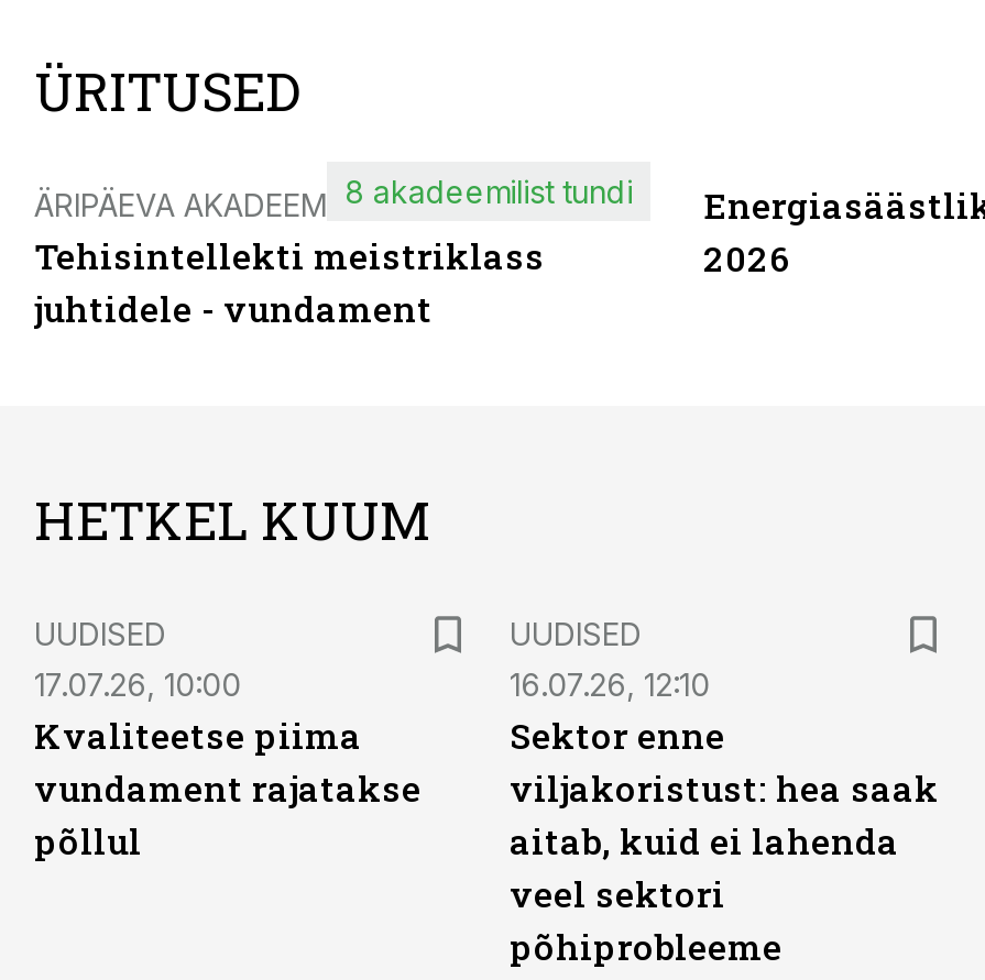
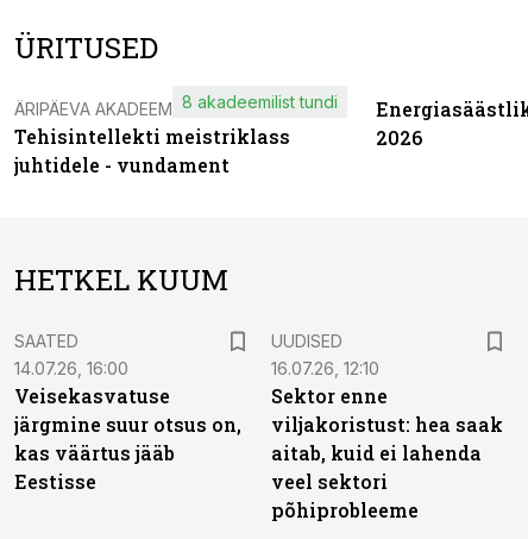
- UUDISED
- 17.07.26, 10:00
- Kvaliteetse piima
- vundament rajatakse
- põllul
+ SAATED
+ 14.07.26, 16:00
+ Veisekasvatuse
+ järgmine suur otsus on,
+ kas väärtus jääb
+ Eestisse
